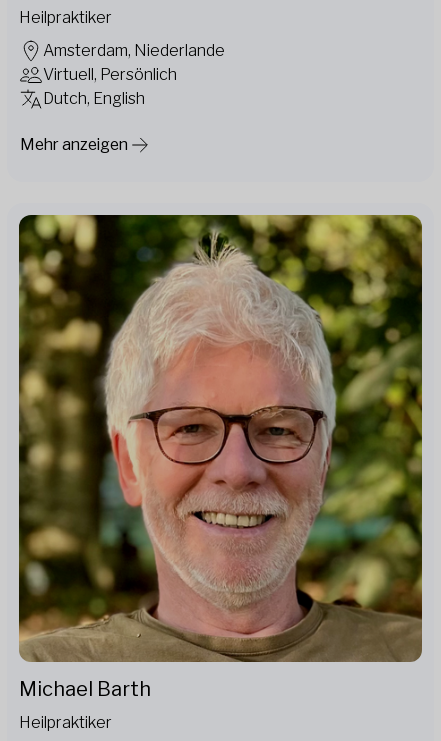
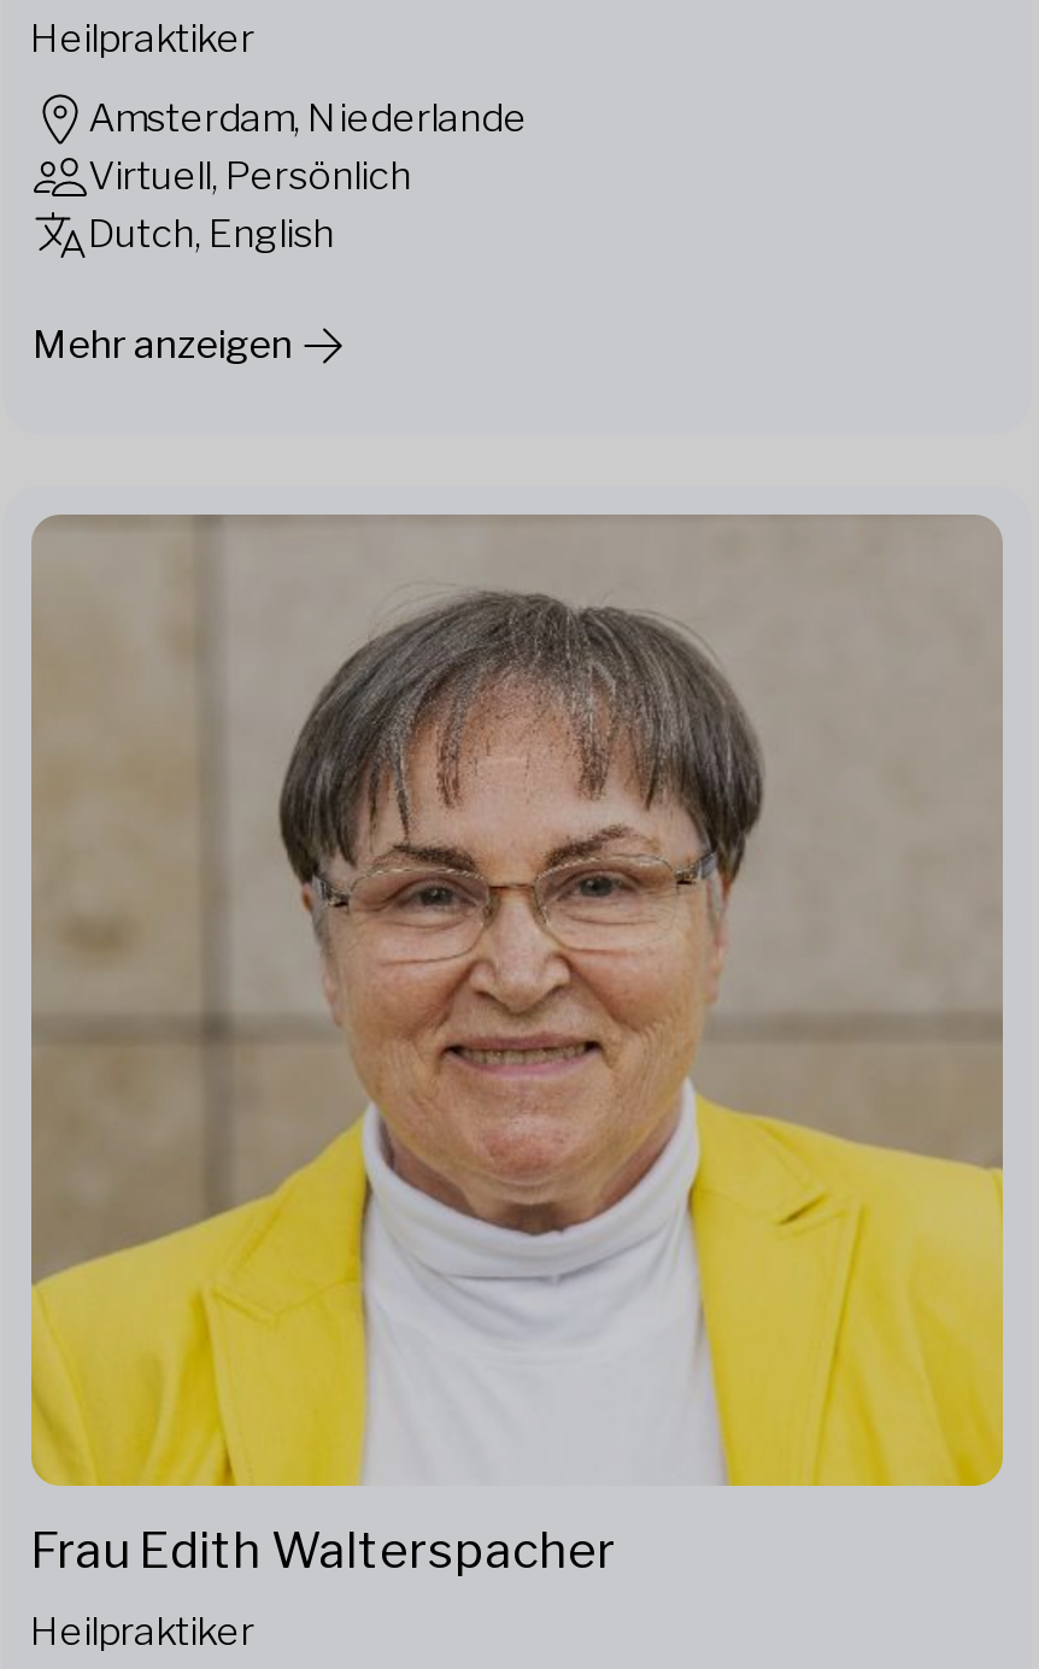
- [image]
- Michael Barth
+ [image]
+ Frau Edith Walterspacher
